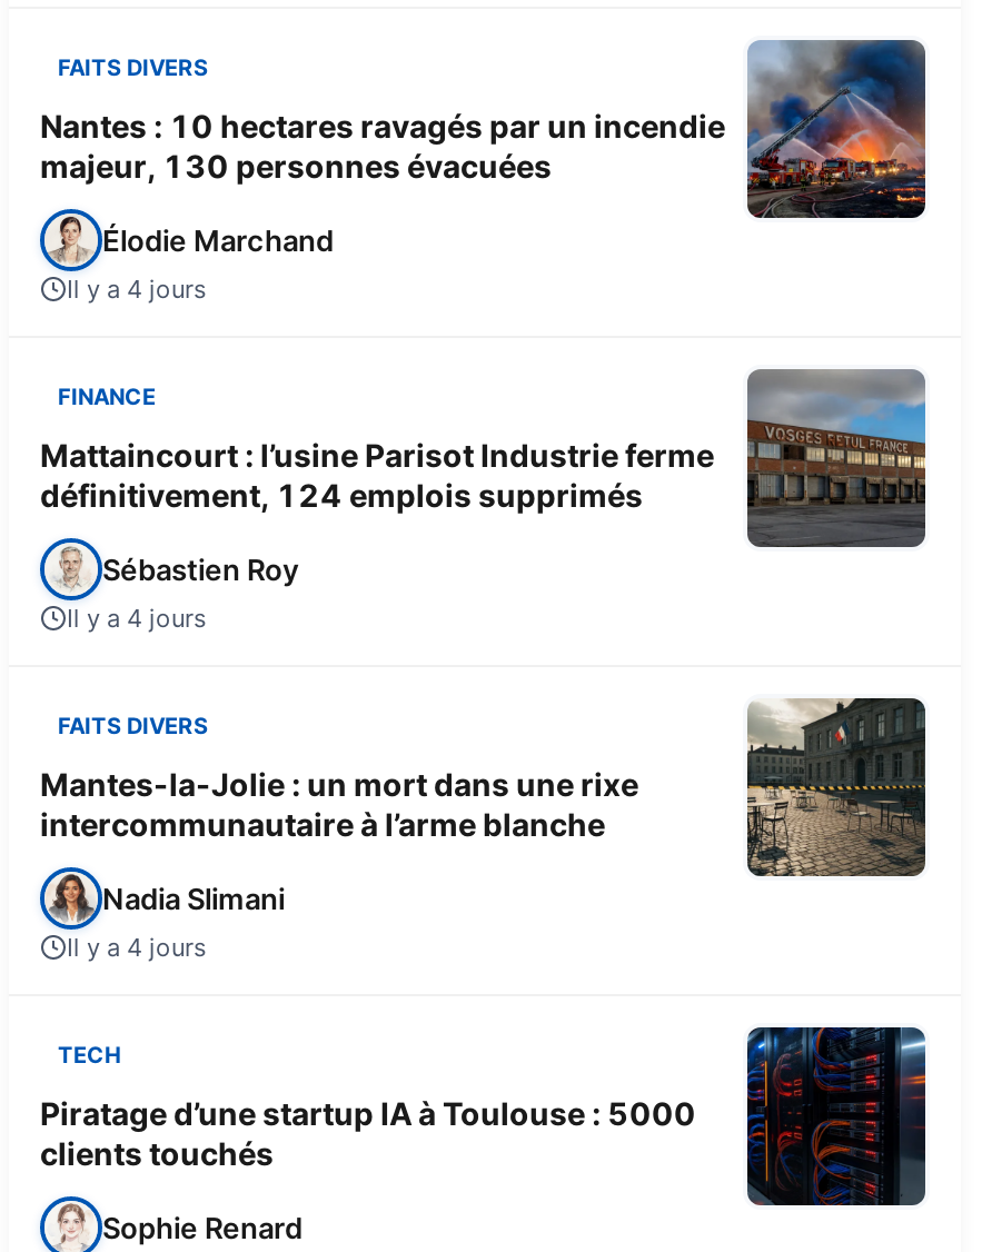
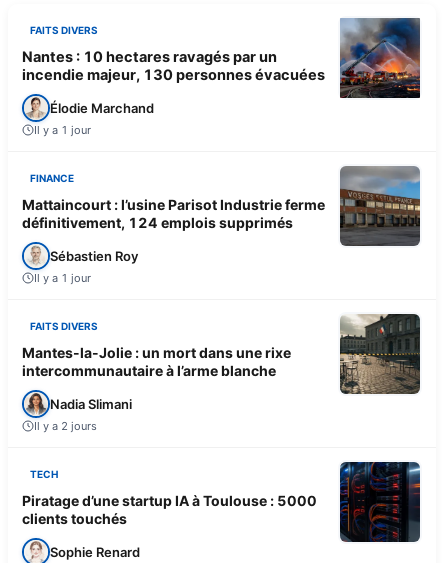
- Il y a 4 jours
+ Il y a 1 jour

- Il y a 4 jours
+ Il y a 1 jour

- Il y a 4 jours
+ Il y a 2 jours
